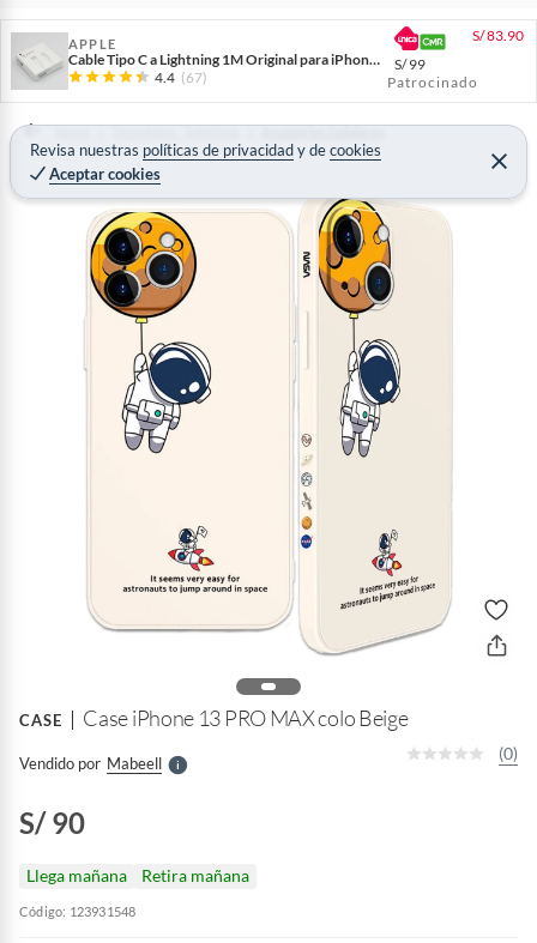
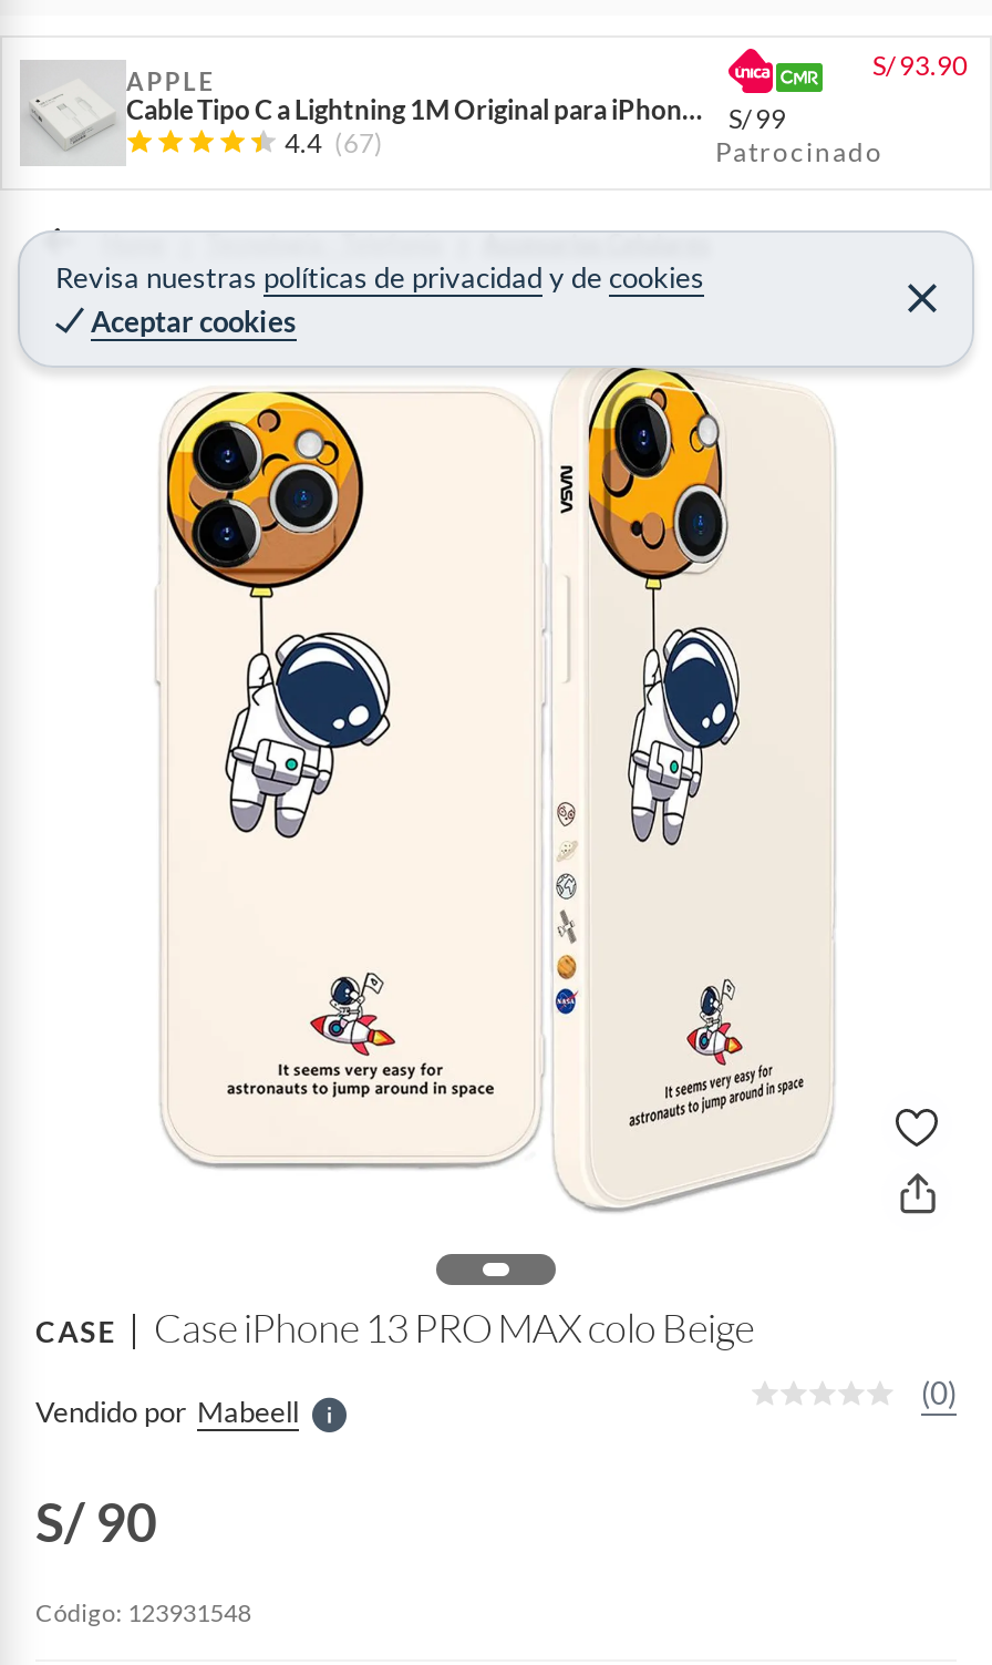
- S/83.90
+ S/93.90

- Llega mañana
- Retira mañana
